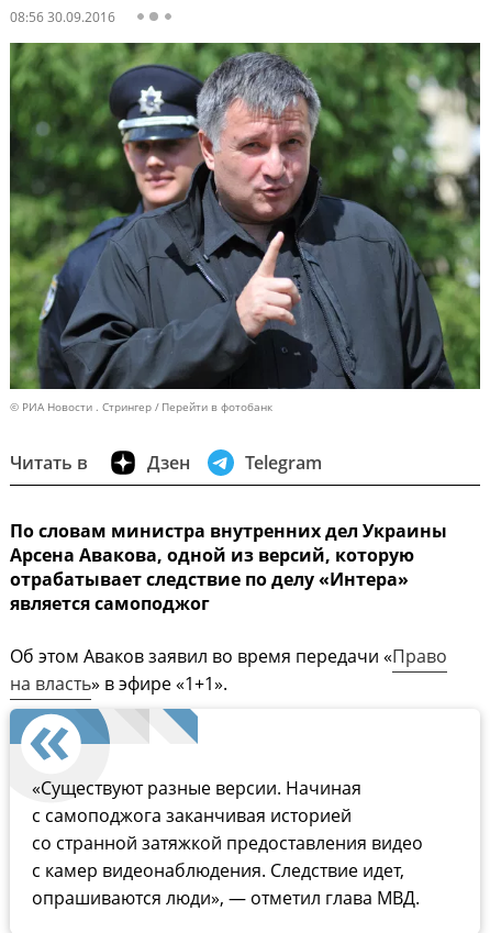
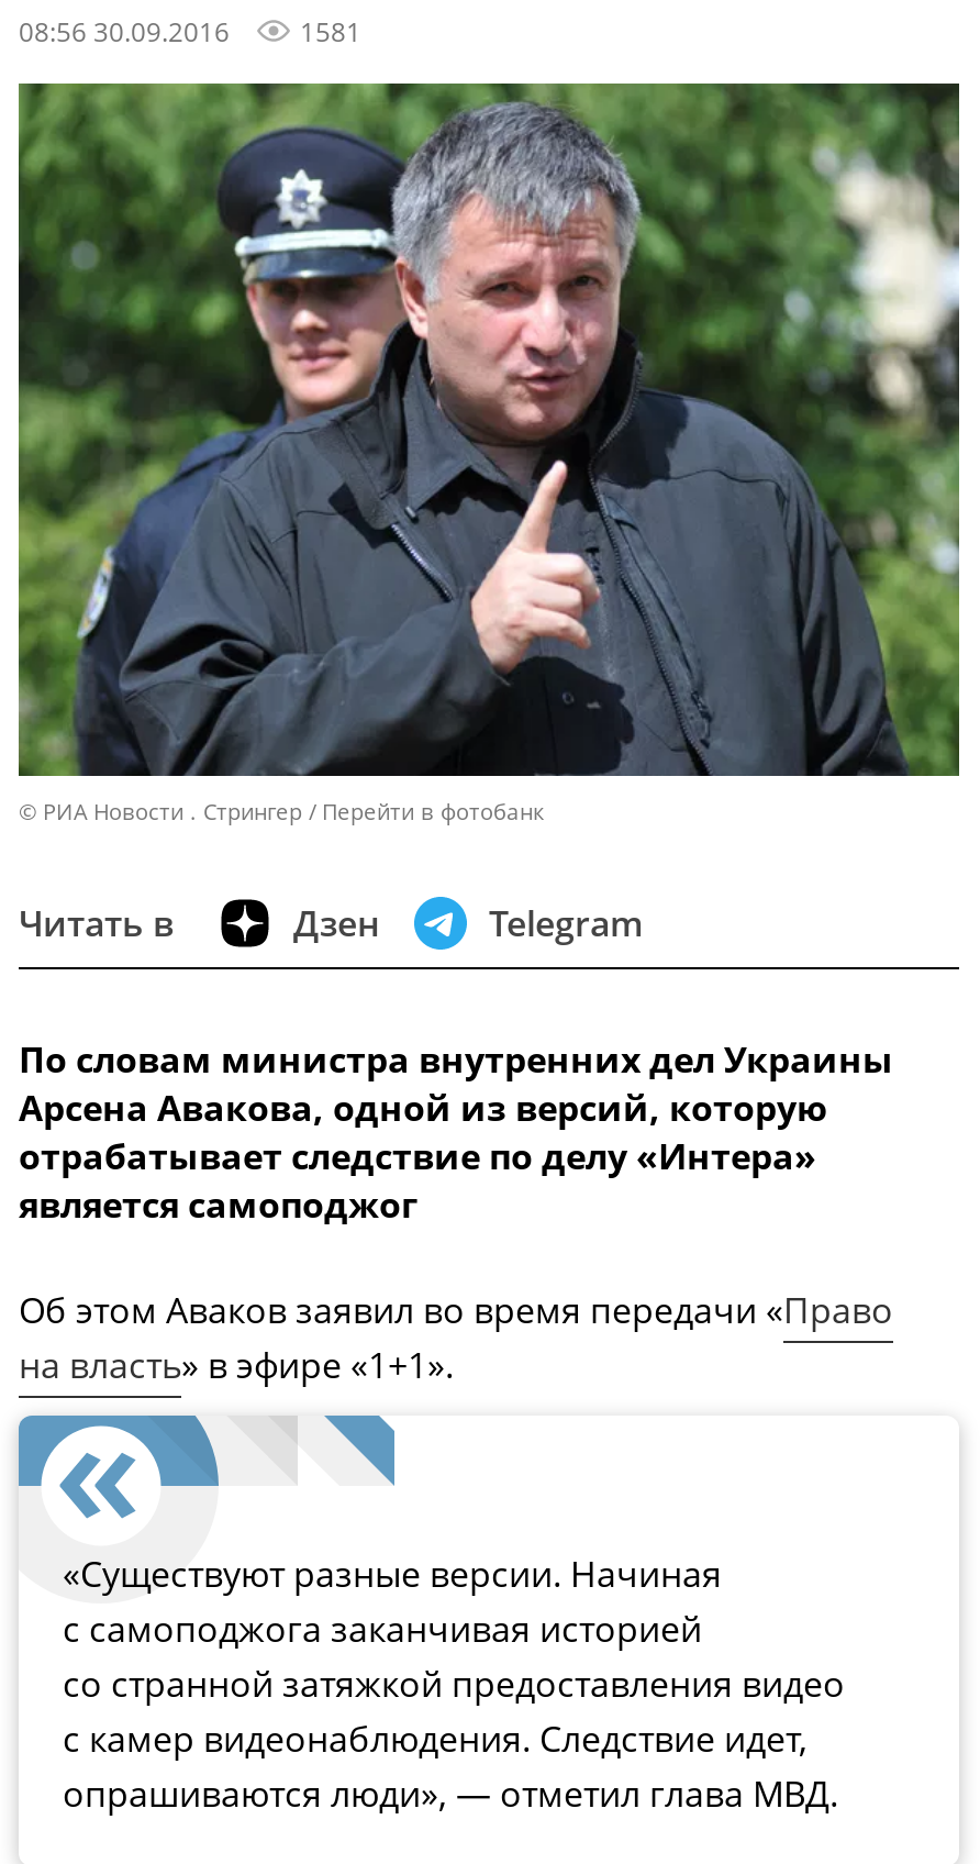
+ 1581
